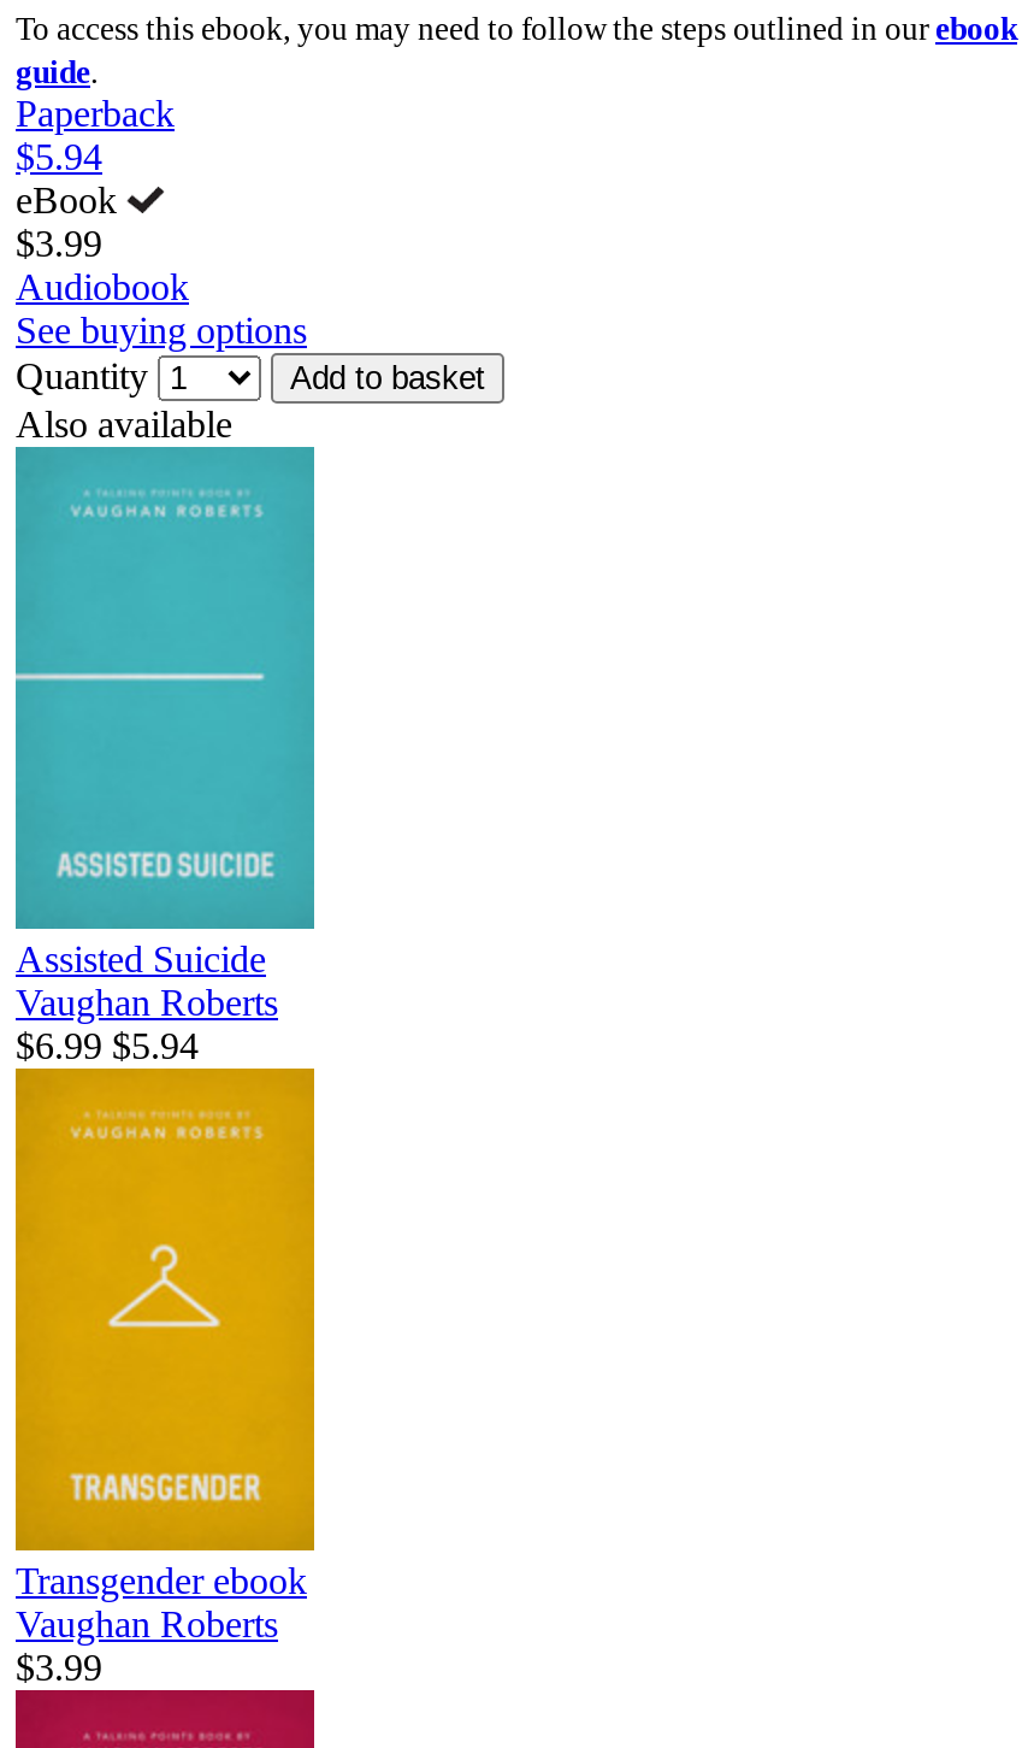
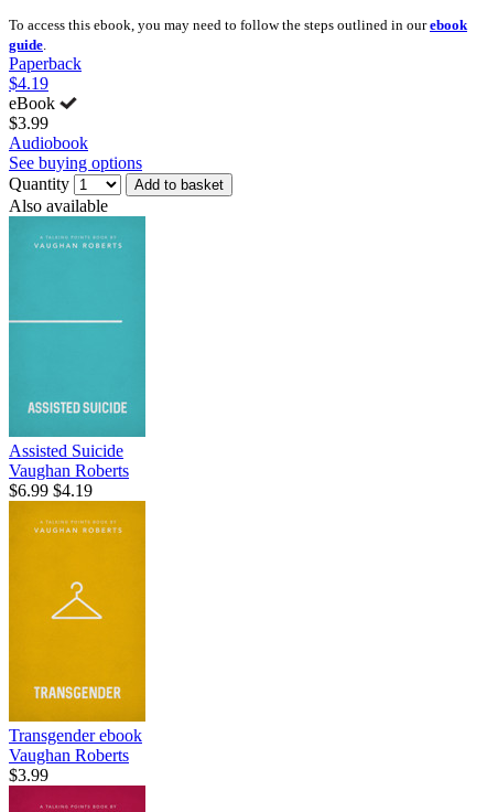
- $5.94
+ $4.19

- $6.99 $5.94
+ $6.99 $4.19
